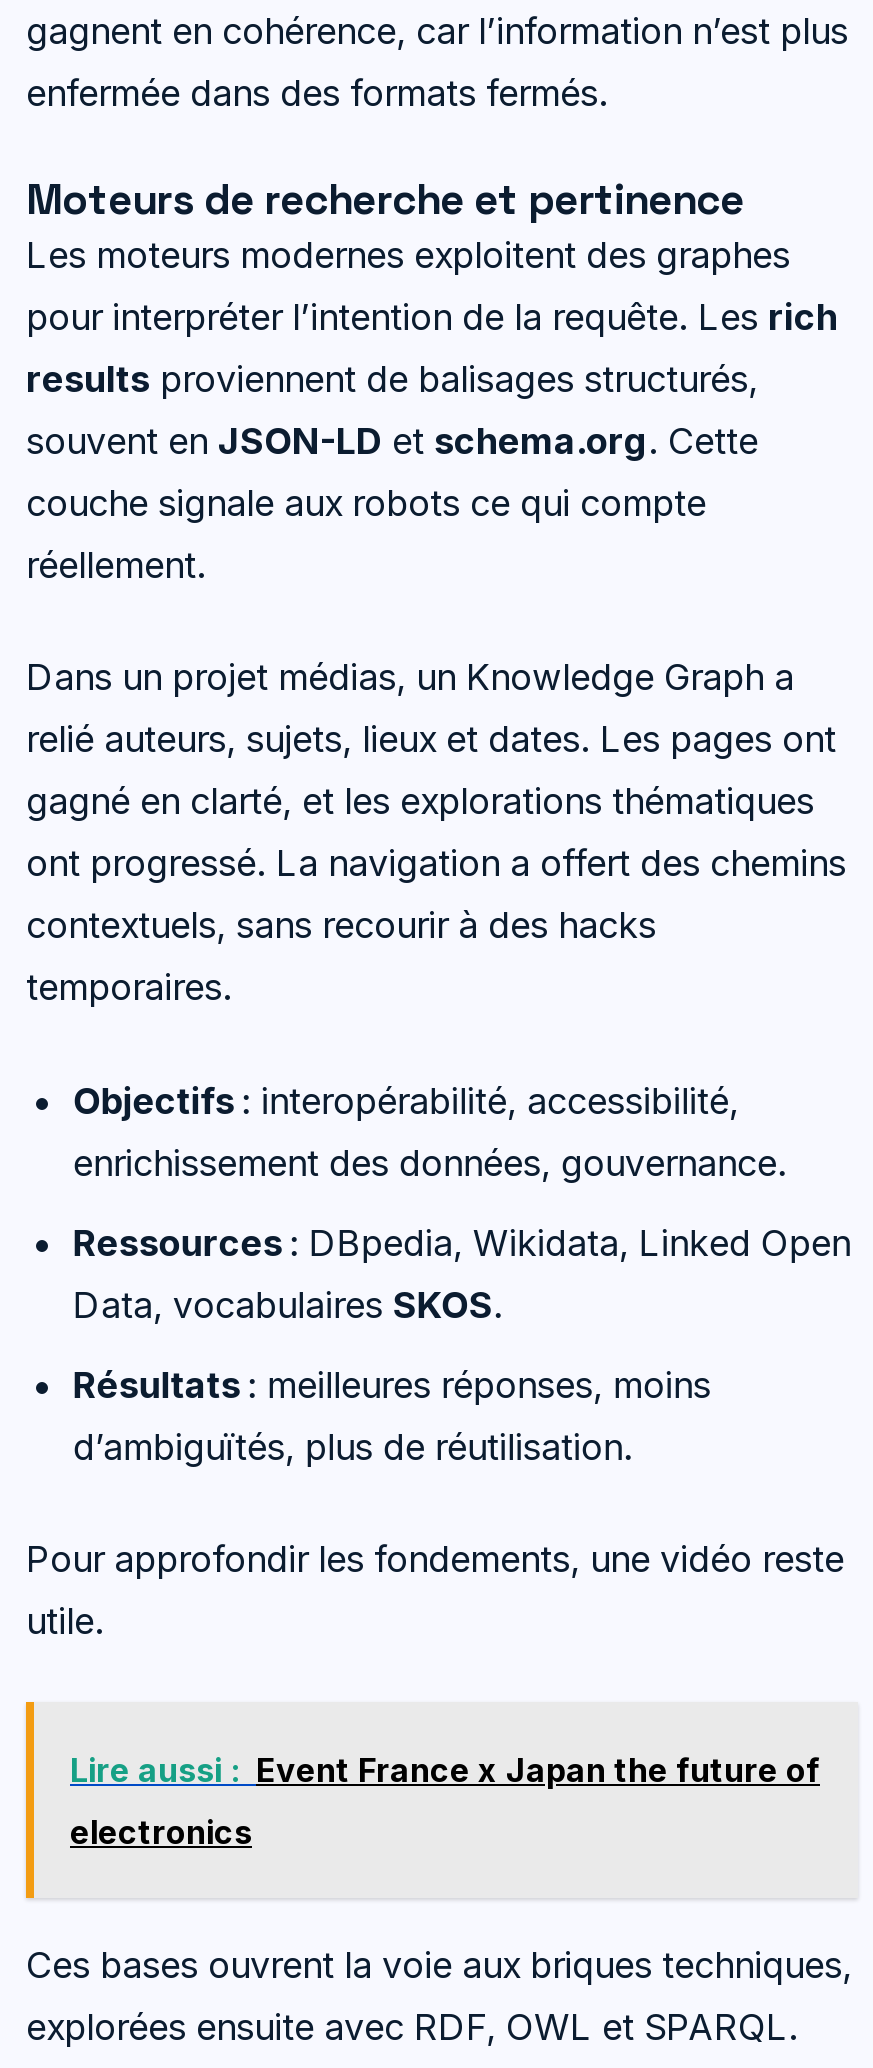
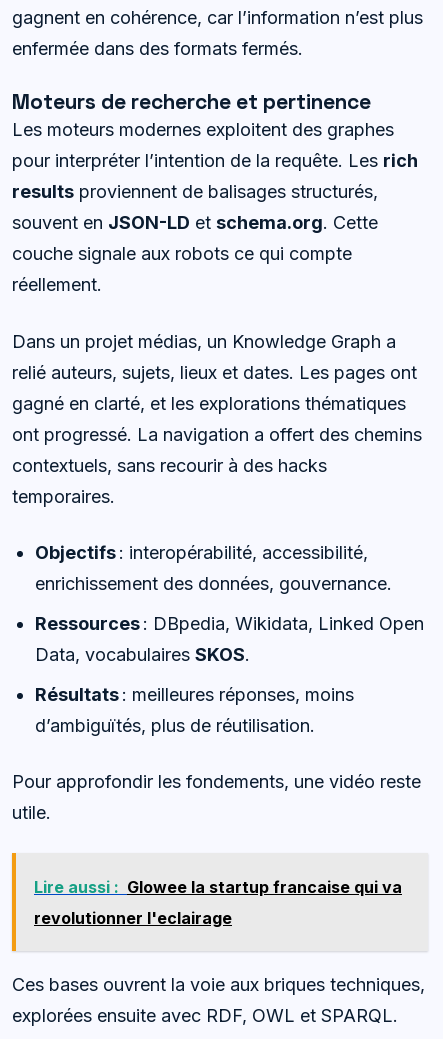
- Lire aussi : Event France x Japan the future of
+ Lire aussi : Glowee la startup francaise qui va

- electronics
+ revolutionner l'eclairage
